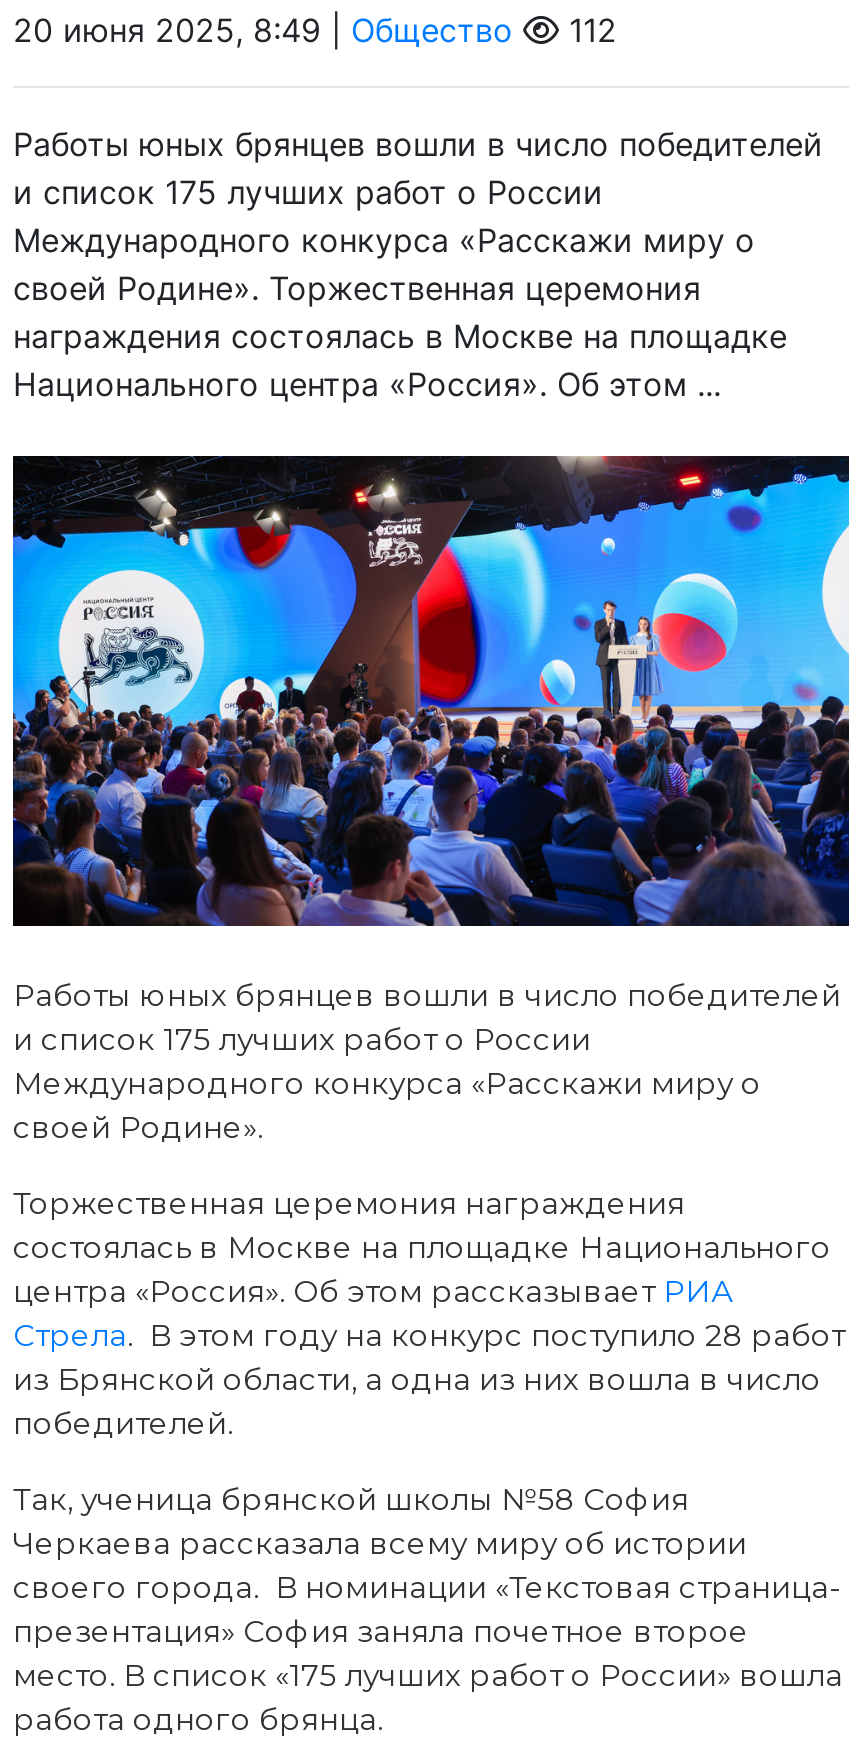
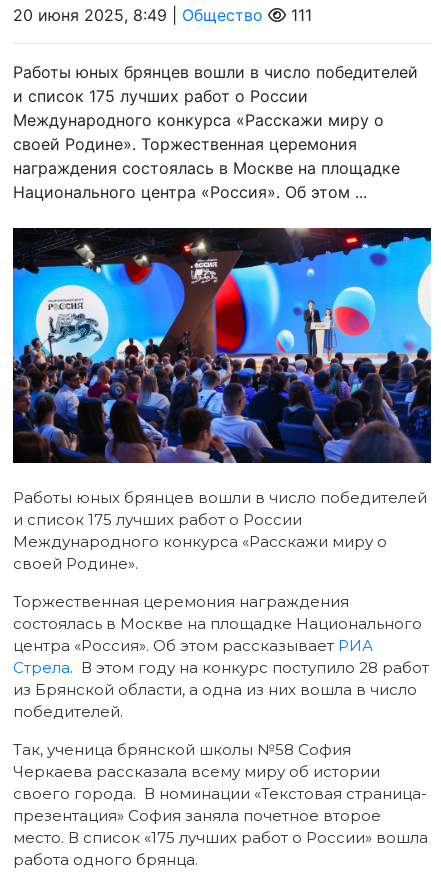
- 112
+ 111
